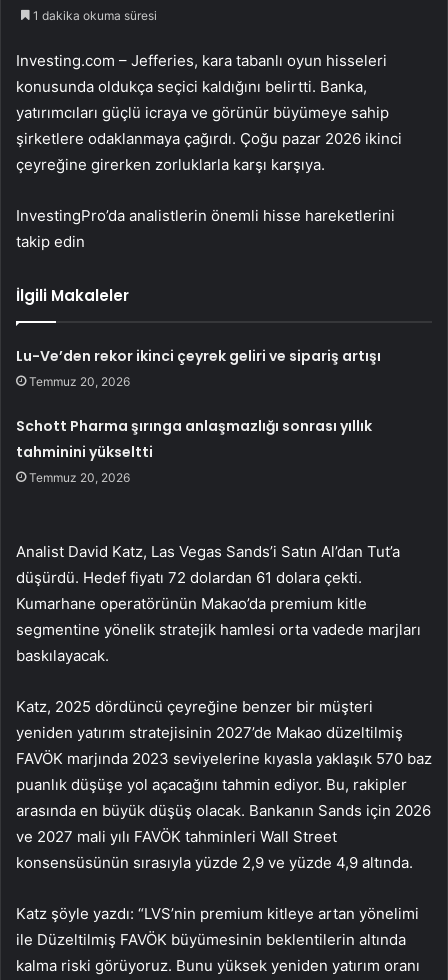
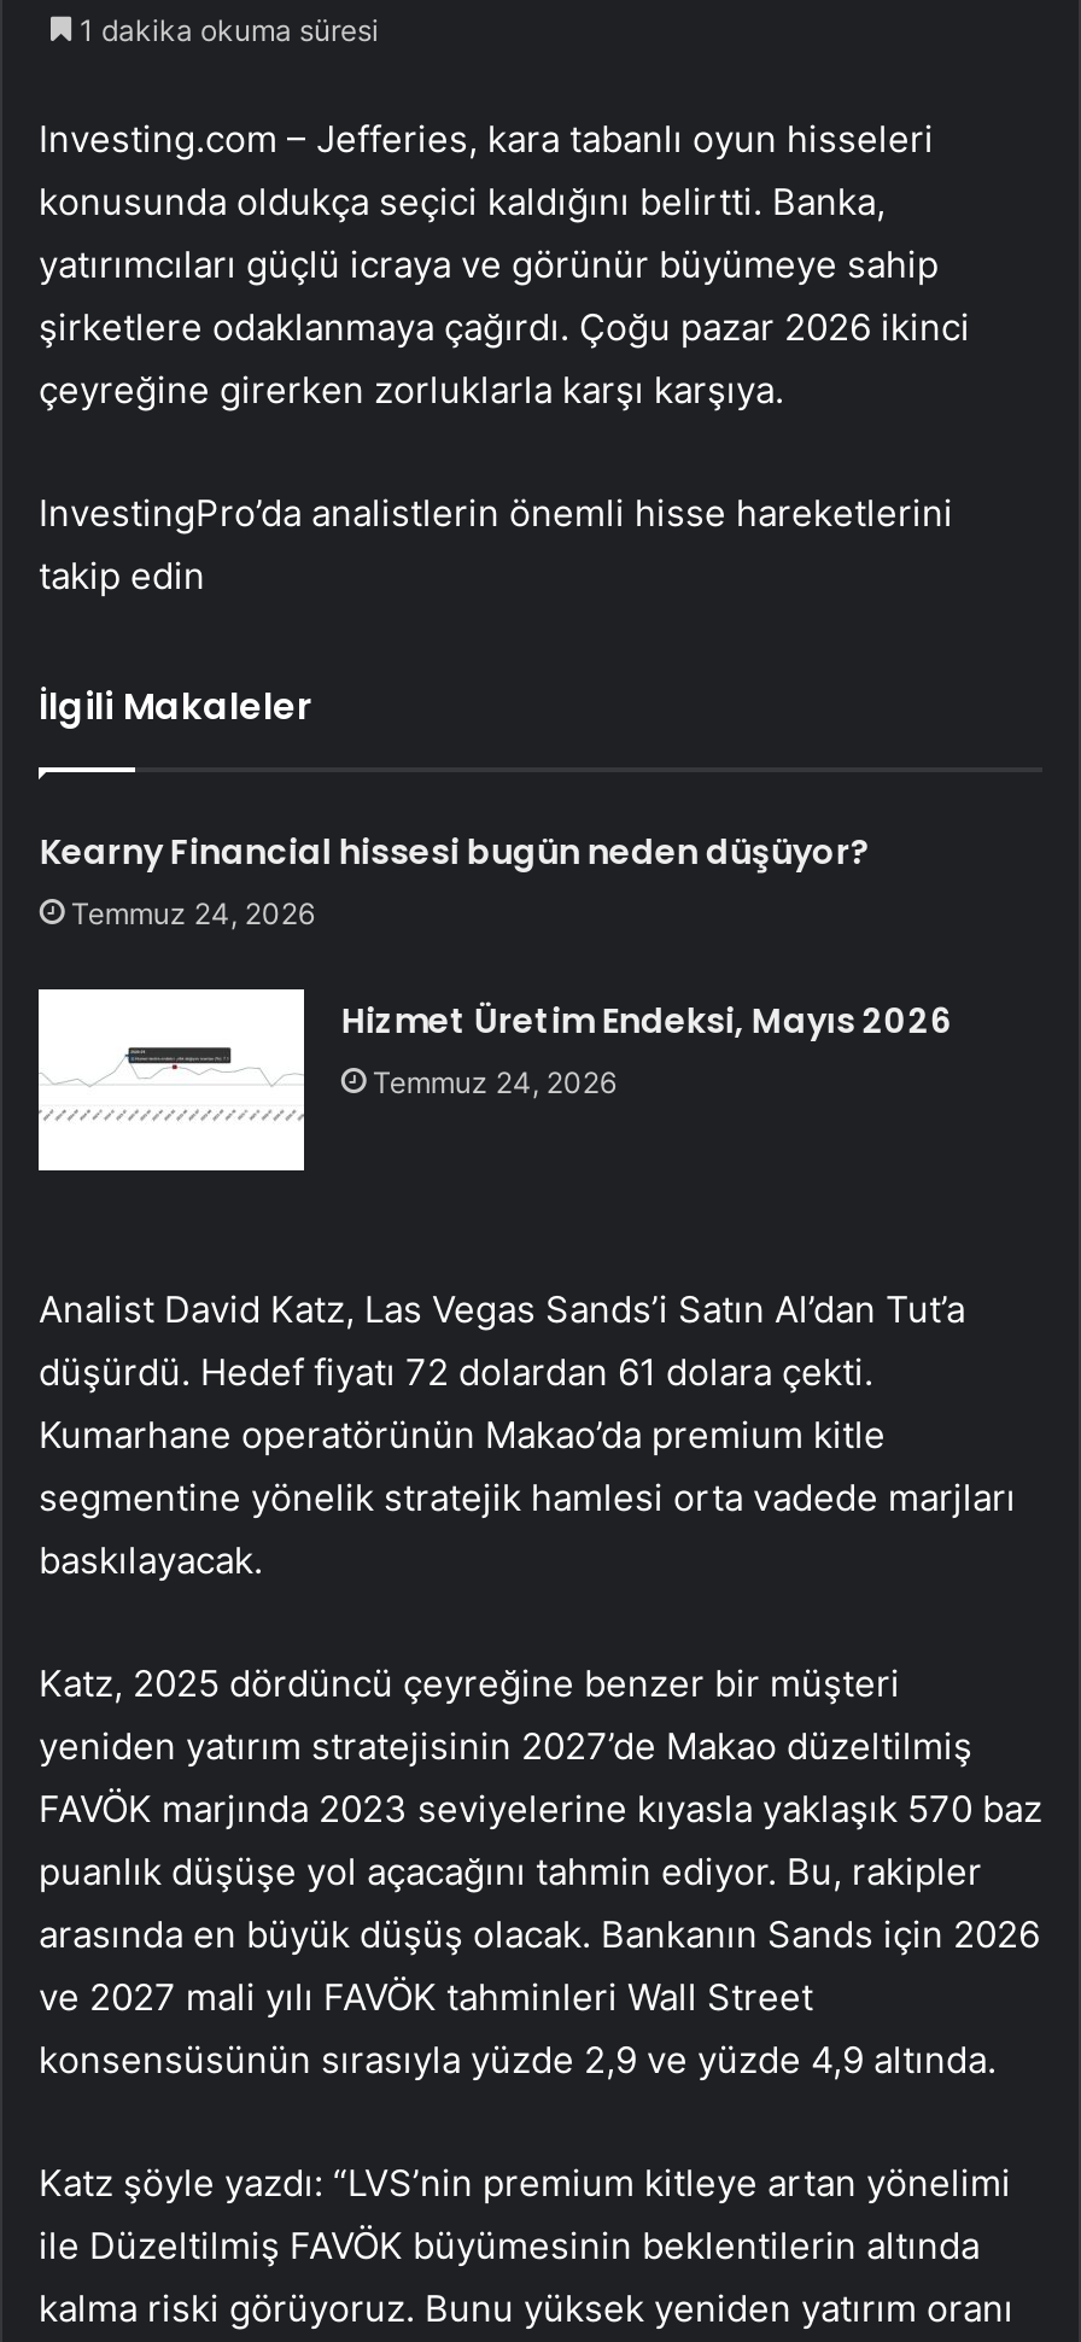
- Lu-Ve’den rekor ikinci çeyrek geliri ve sipariş artışı
- Temmuz 20, 2026
+ Kearny Financial hissesi bugün neden düşüyor?
+ Temmuz 24, 2026

- Schott Pharma şırınga anlaşmazlığı sonrası yıllık
- tahminini yükseltti
- Temmuz 20, 2026
+ Hizmet Üretim Endeksi, Mayıs 2026
+ Temmuz 24, 2026
